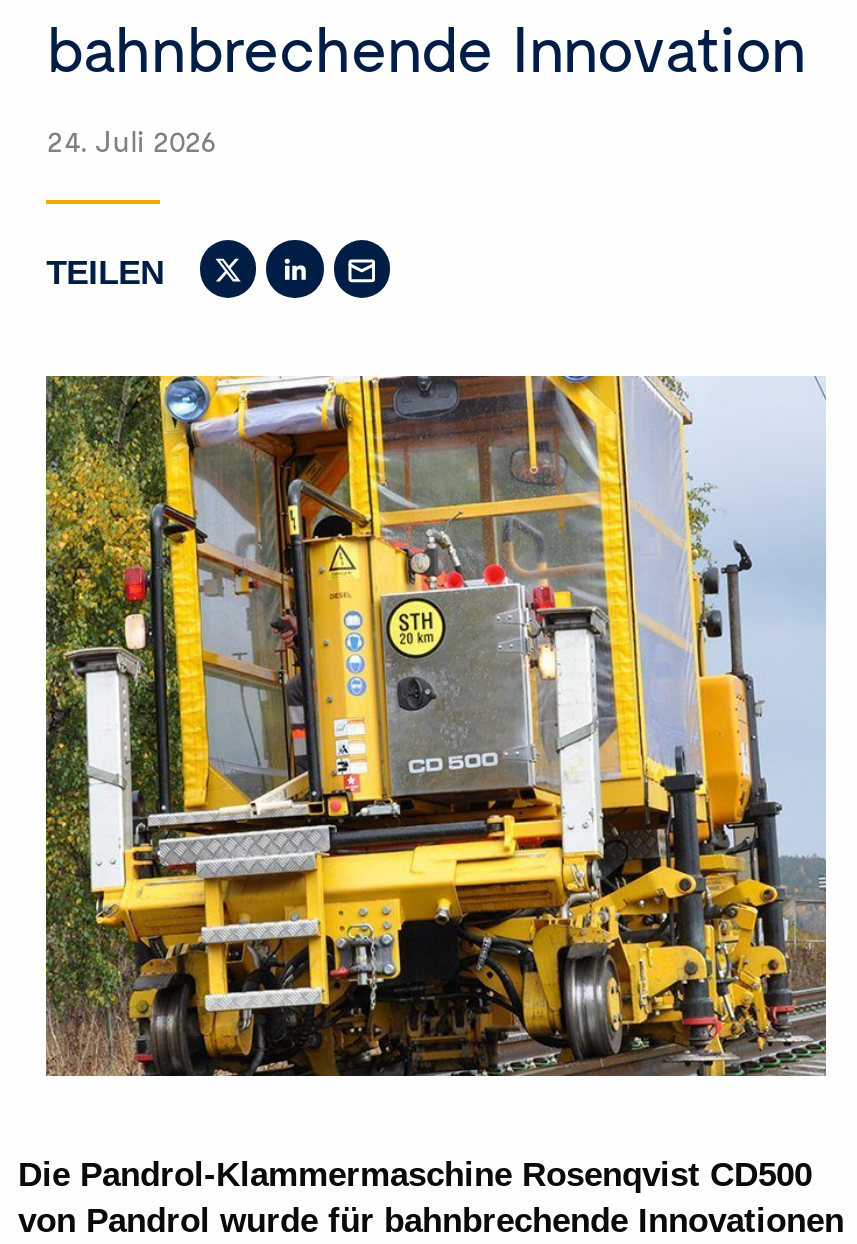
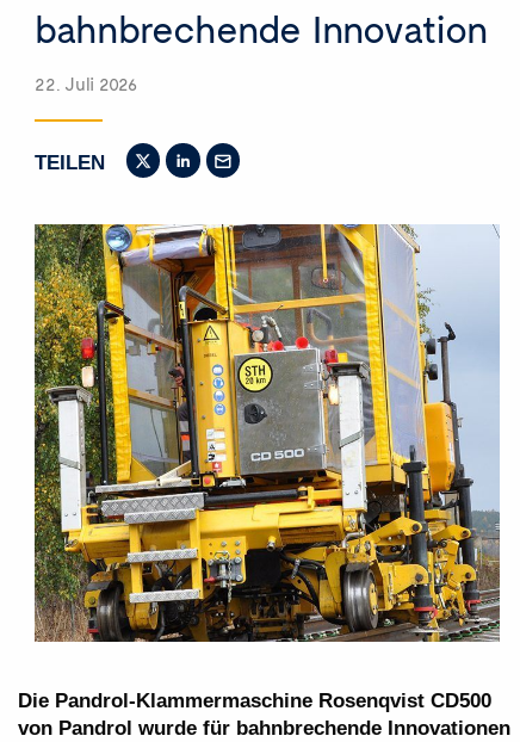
- 24. Juli 2026
+ 22. Juli 2026
